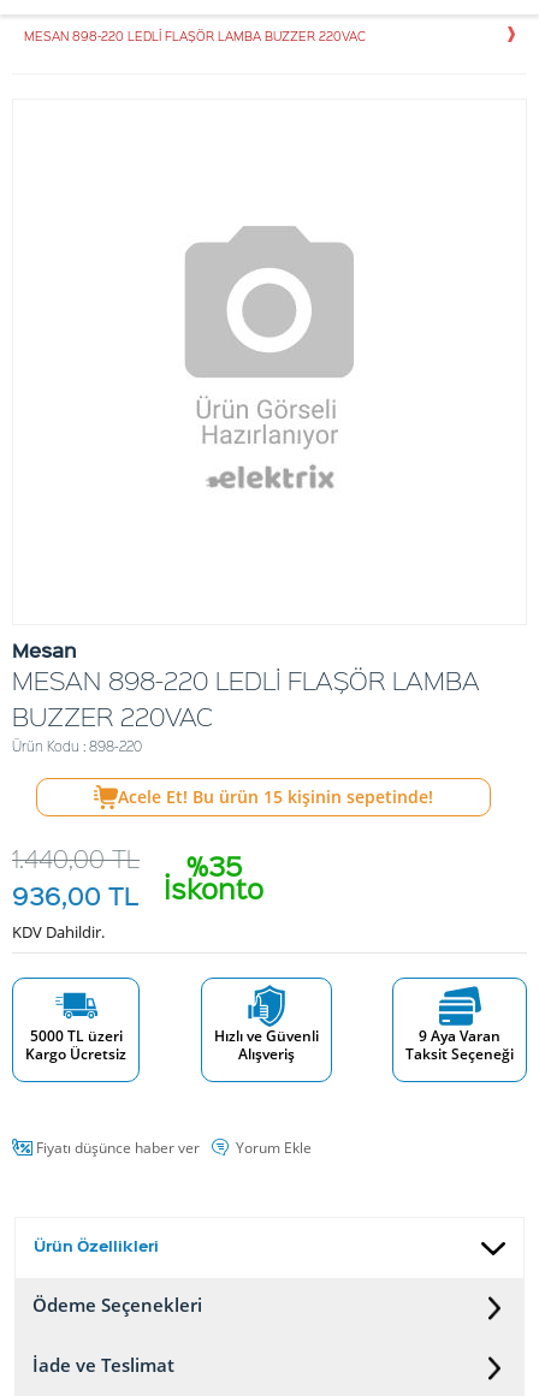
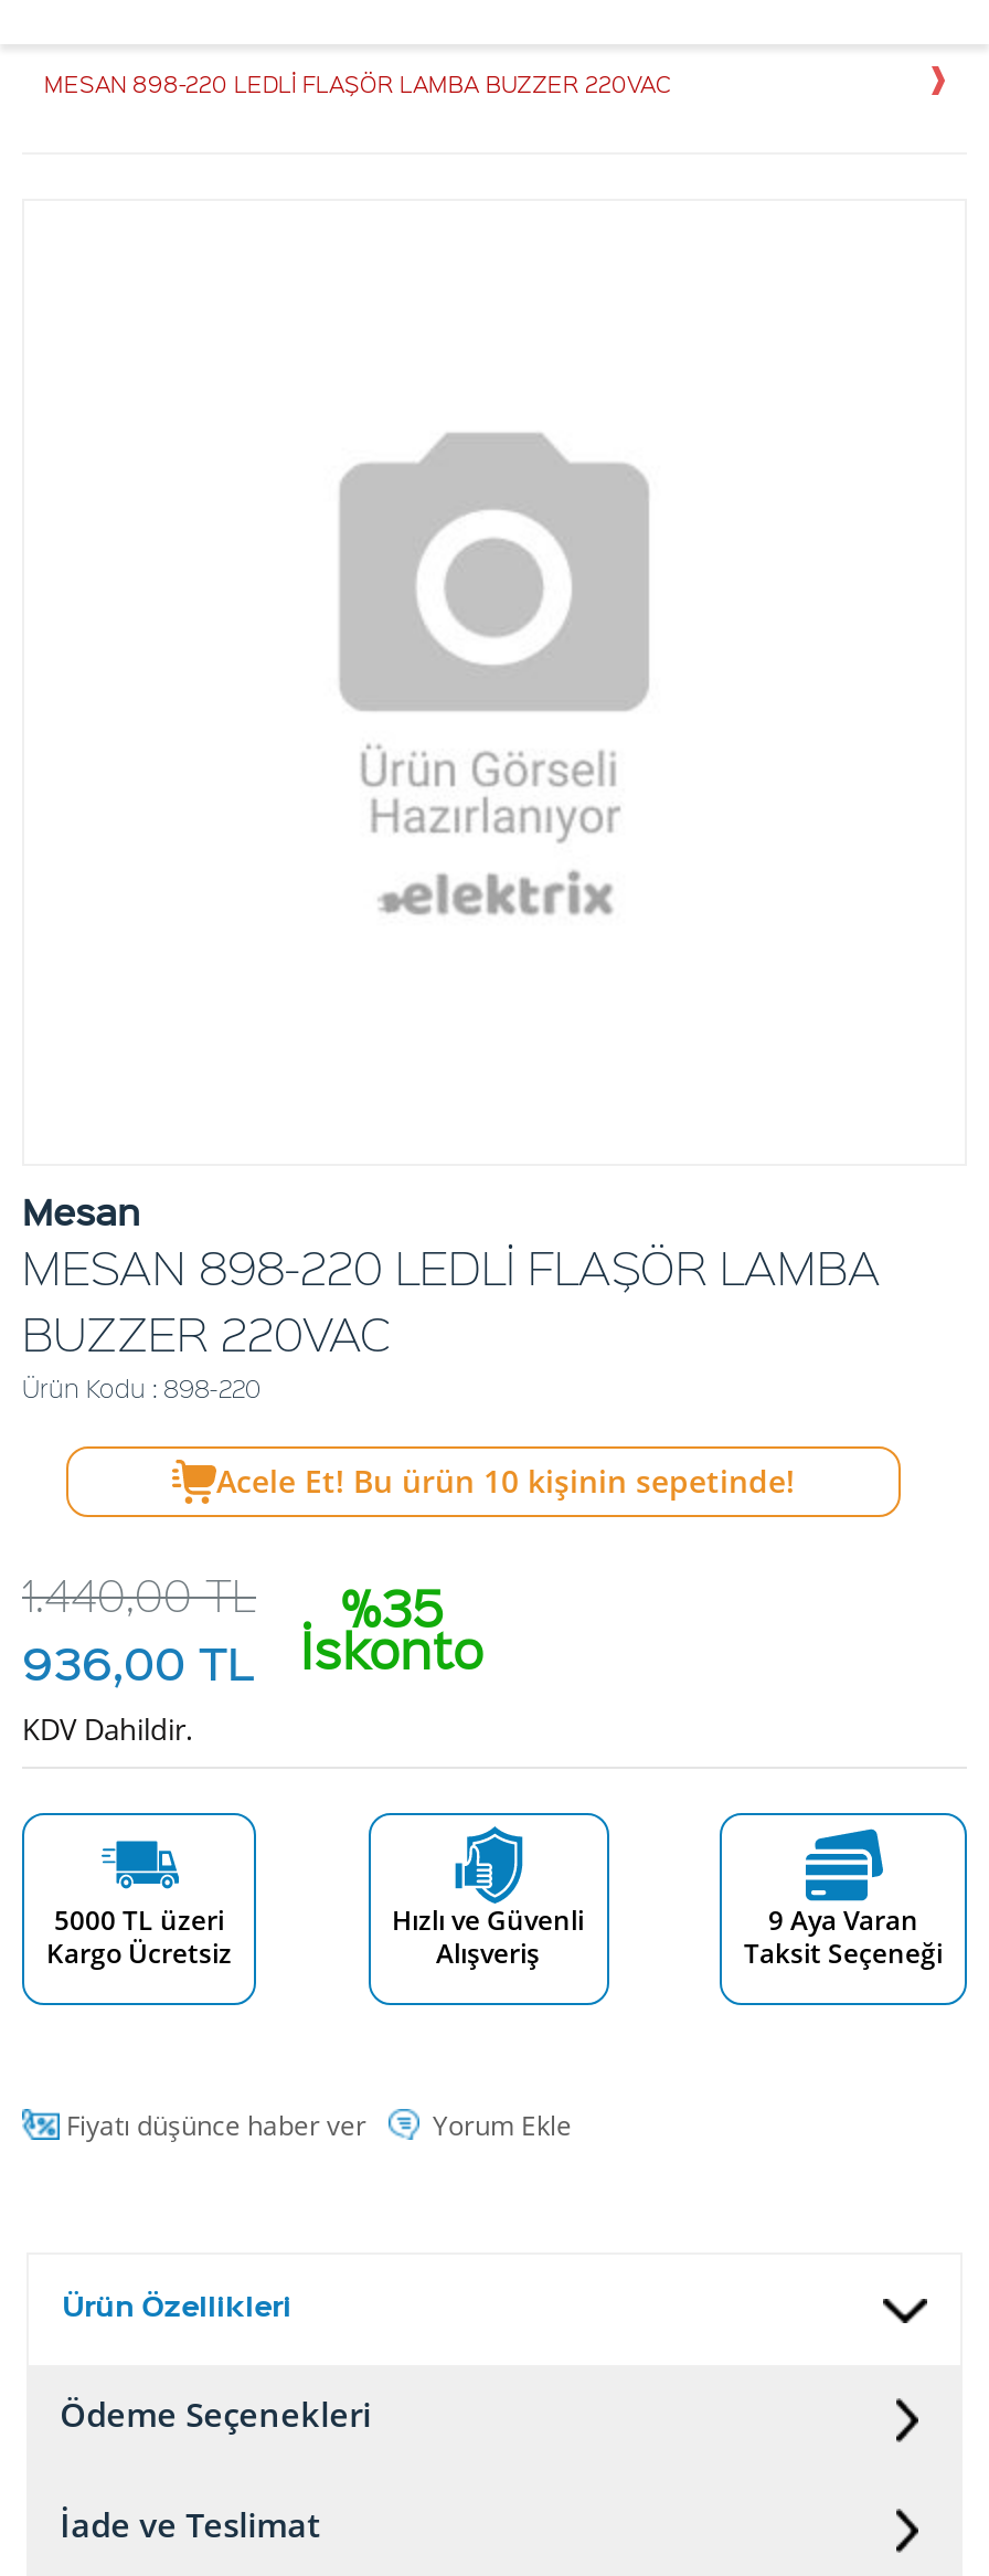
- Acele Et! Bu ürün 15 kişinin sepetinde!
+ Acele Et! Bu ürün 10 kişinin sepetinde!
